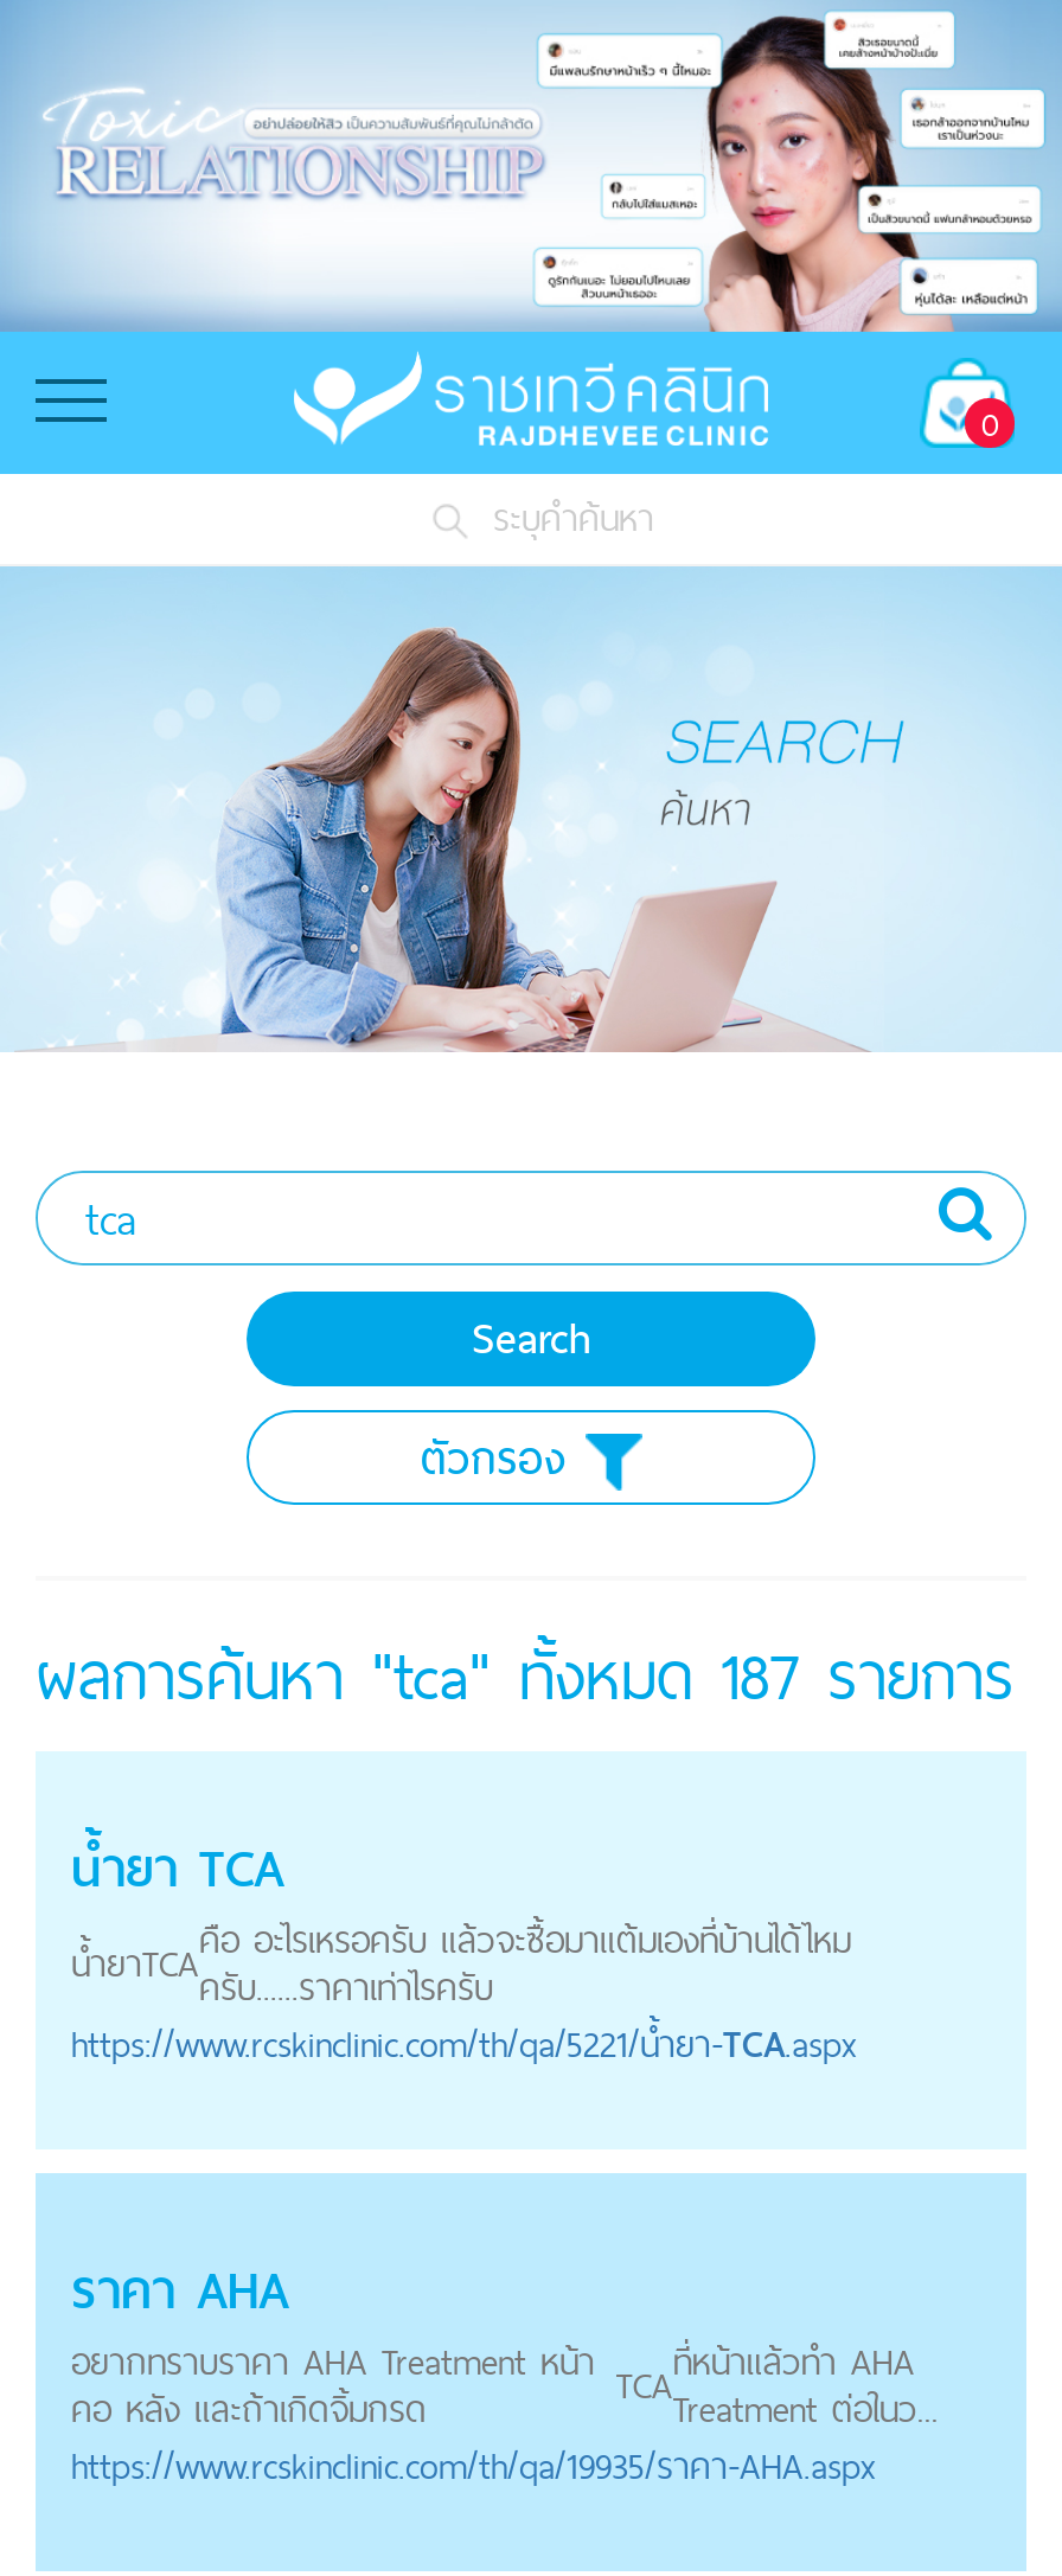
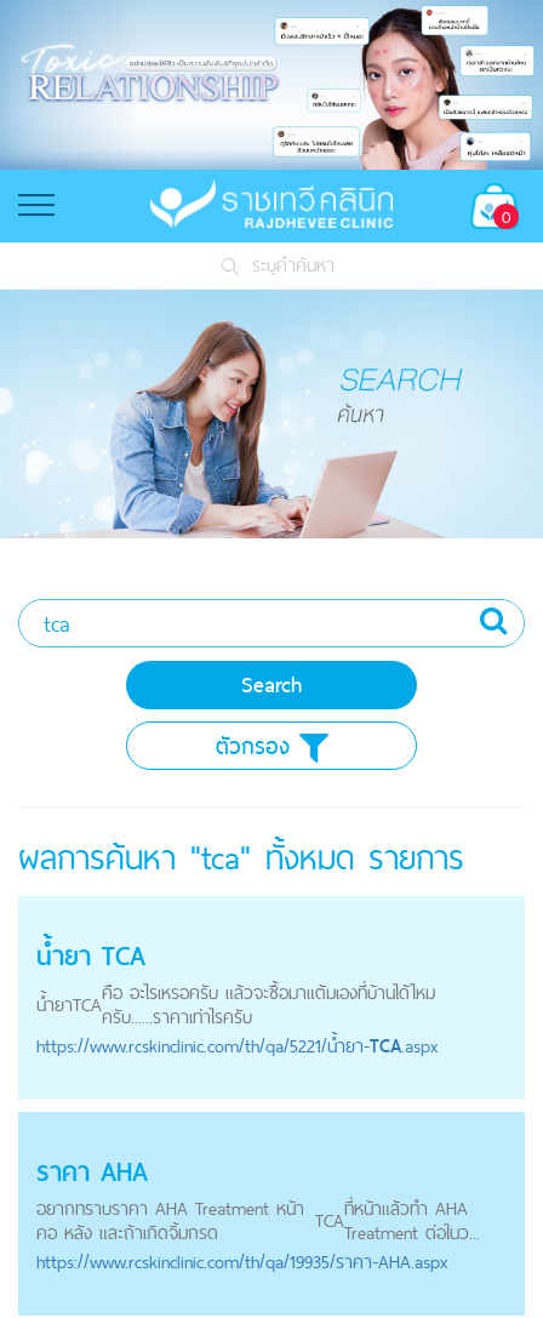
- ผลการค้นหา "tca" ทั้งหมด187รายการ
+ ผลการค้นหา "tca" ทั้งหมดรายการ
